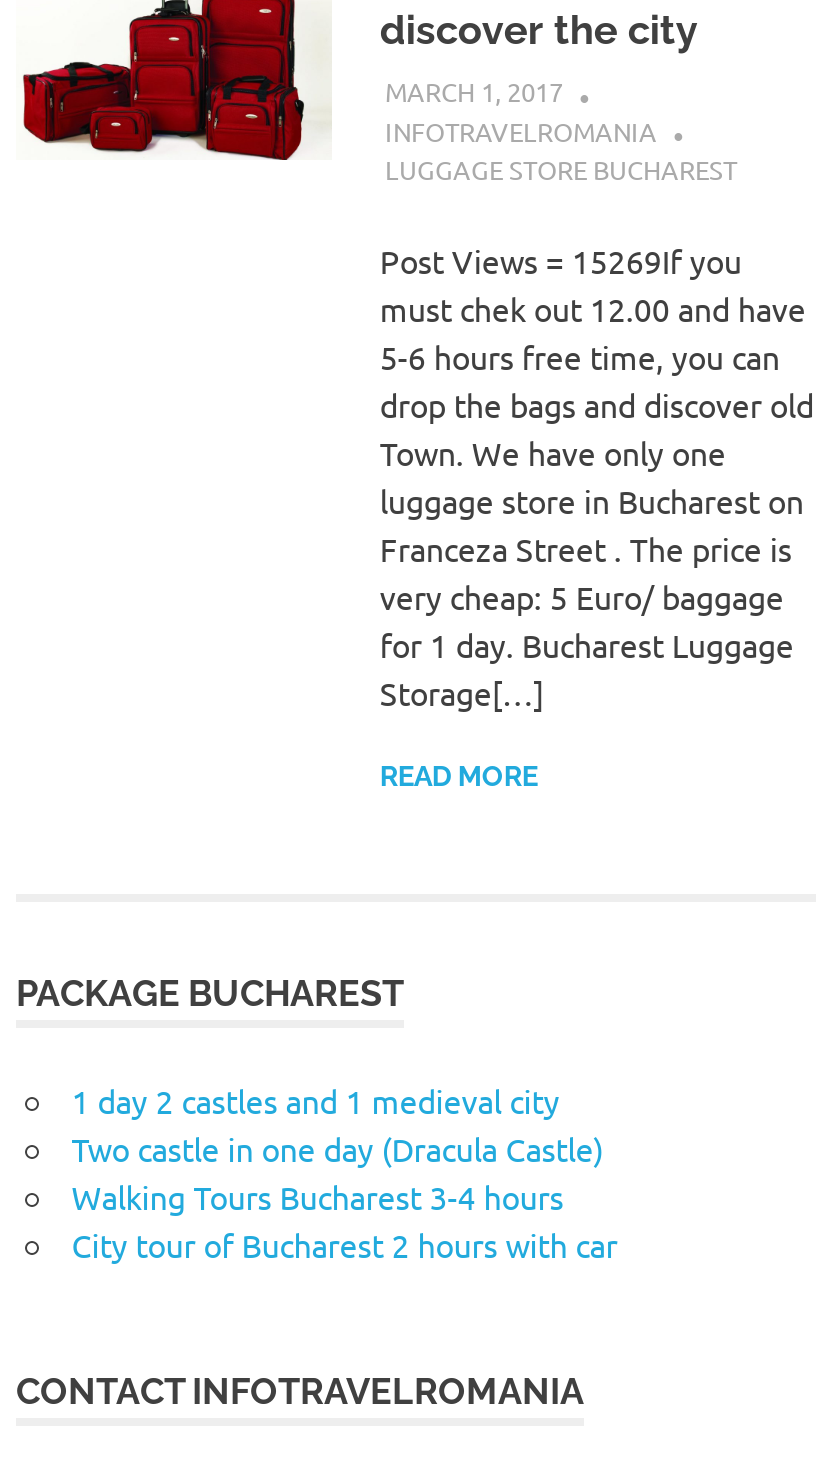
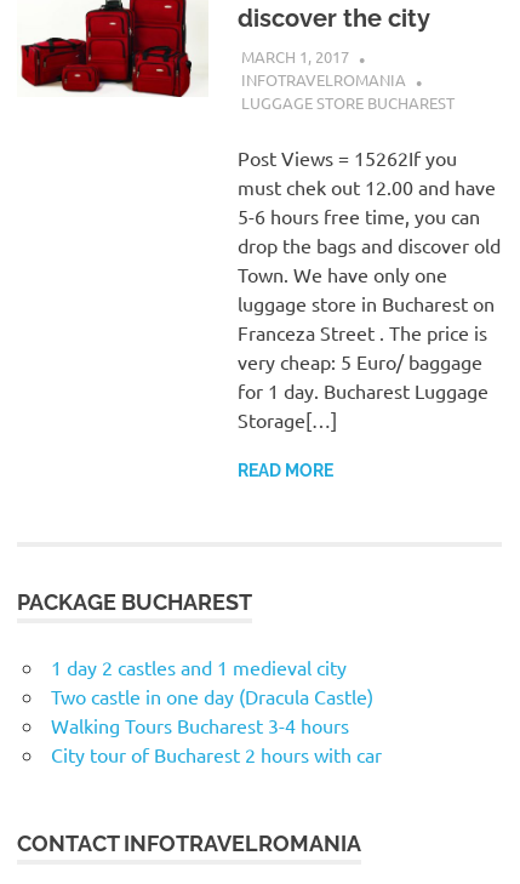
- Post Views = 15269If you
+ Post Views = 15262If you
